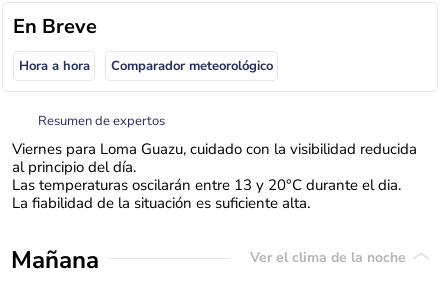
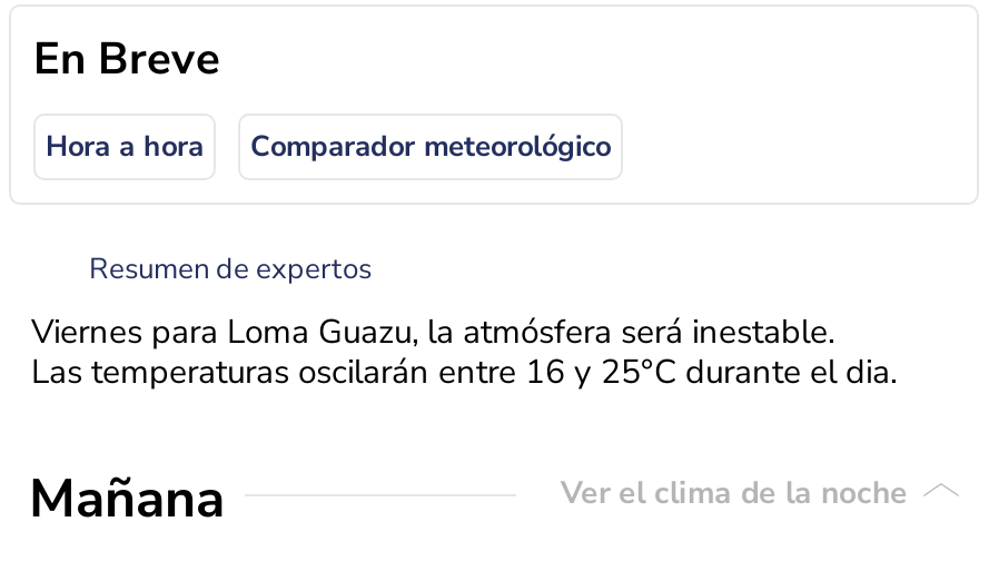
- Viernes para Loma Guazu, cuidado con la visibilidad reducida
- al principio del día.
- Las temperaturas oscilarán entre 13 y 20°C durante el dia.
- La fiabilidad de la situación es suficiente alta.
+ Viernes para Loma Guazu, la atmósfera será inestable.
+ Las temperaturas oscilarán entre 16 y 25°C durante el dia.
